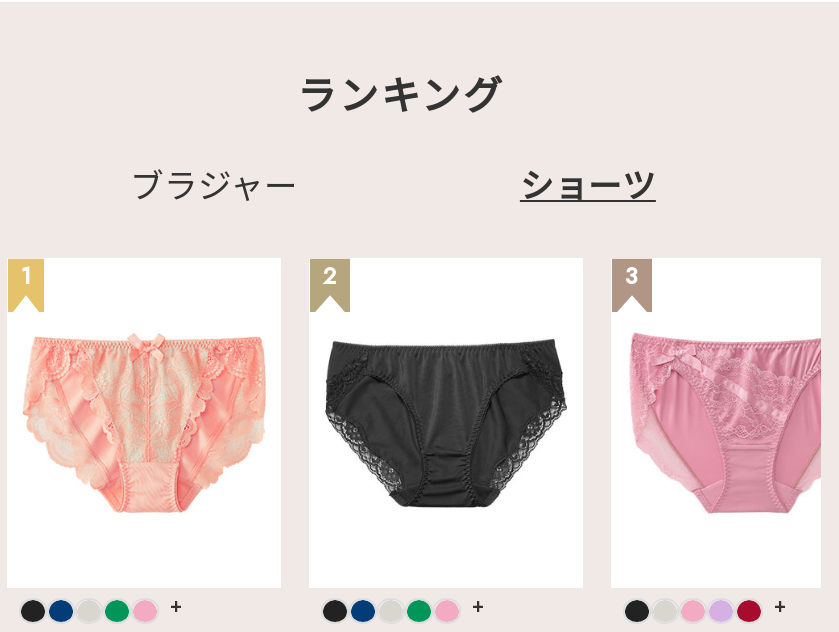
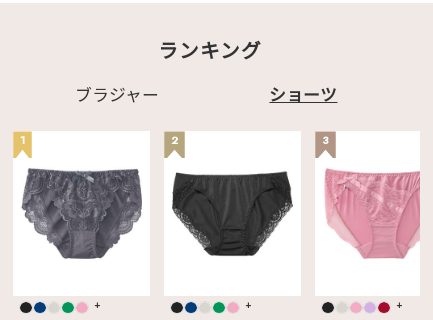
- [image]
+ [image]
